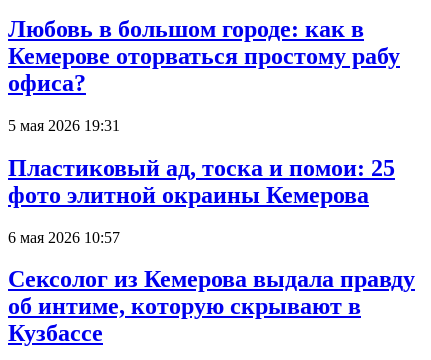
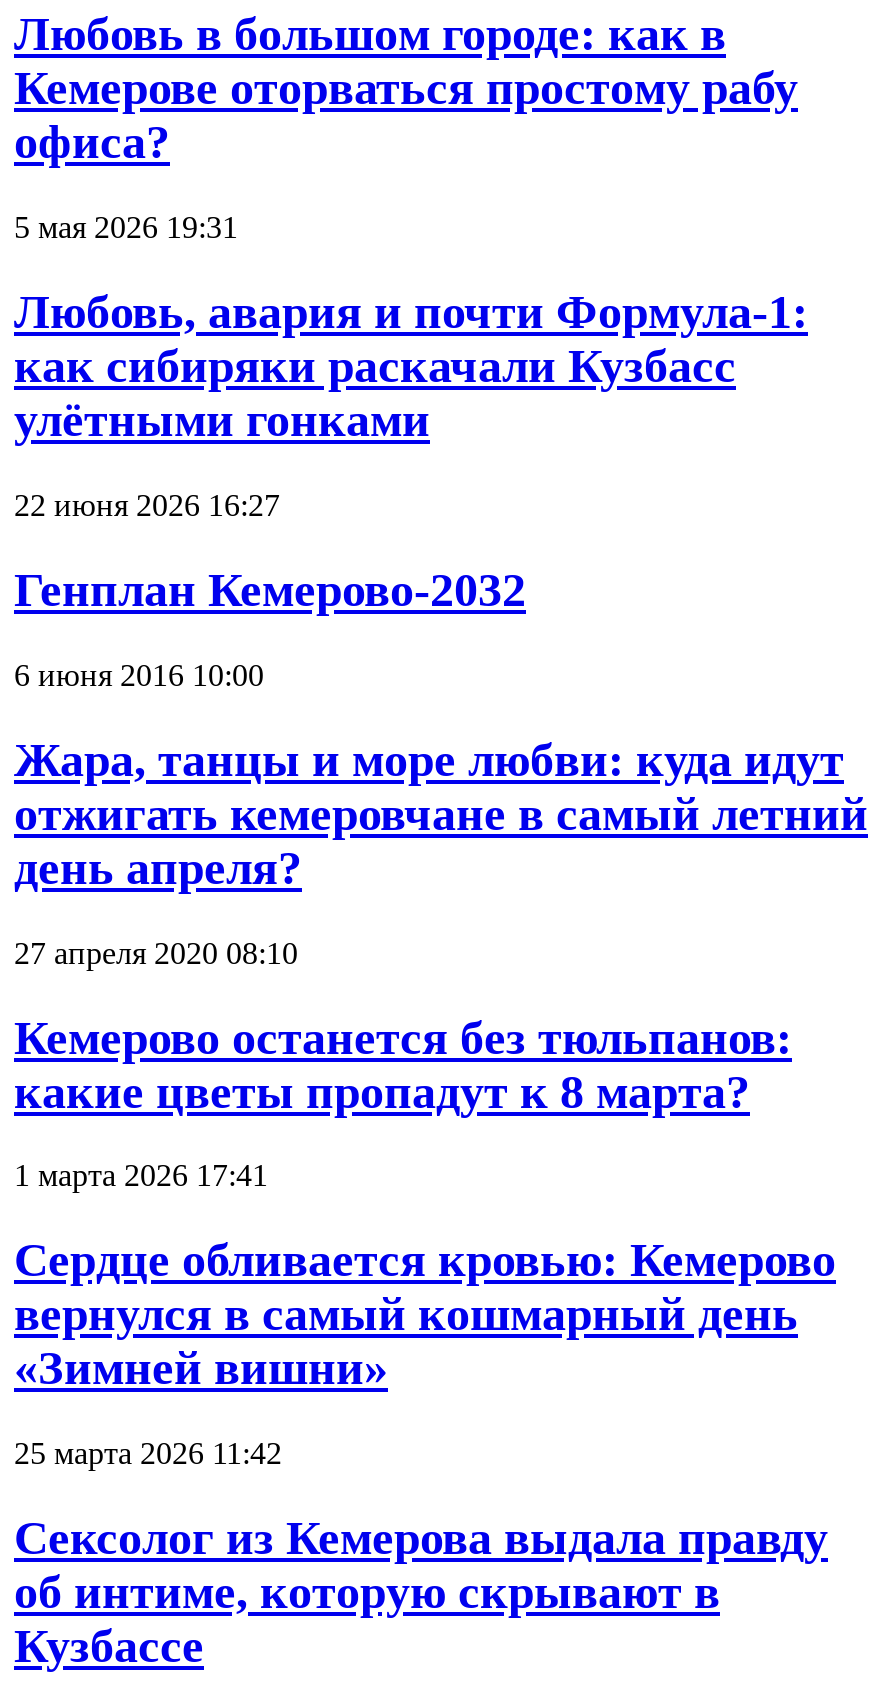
- Пластиковый ад, тоска и помои: 25
- фото элитной окраины Кемерова
- 6 мая 2026 10:57
+ Любовь, авария и почти Формула-1:
+ как сибиряки раскачали Кузбасс
+ улётными гонками
+ 22 июня 2026 16:27
+ Генплан Кемерово-2032
+ 6 июня 2016 10:00
+ Жара, танцы и море любви: куда идут
+ отжигать кемеровчане в самый летний
+ день апреля?
+ 27 апреля 2020 08:10
+ Кемерово останется без тюльпанов:
+ какие цветы пропадут к 8 марта?
+ 1 марта 2026 17:41
+ Сердце обливается кровью: Кемерово
+ вернулся в самый кошмарный день
+ «Зимней вишни»
+ 25 марта 2026 11:42
